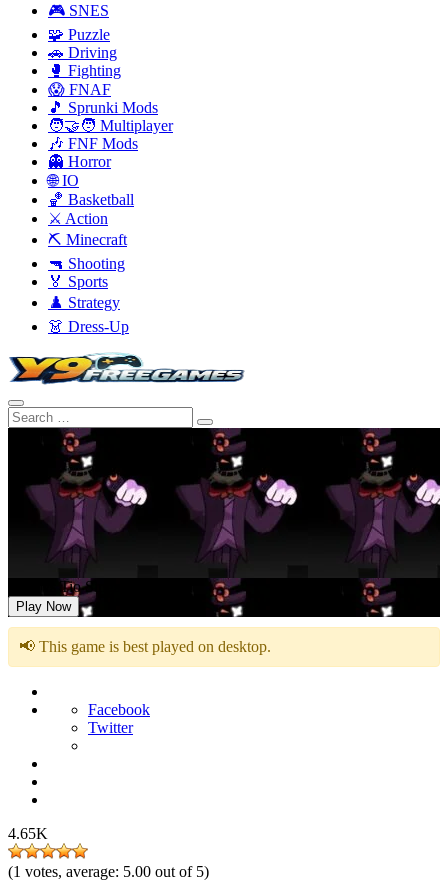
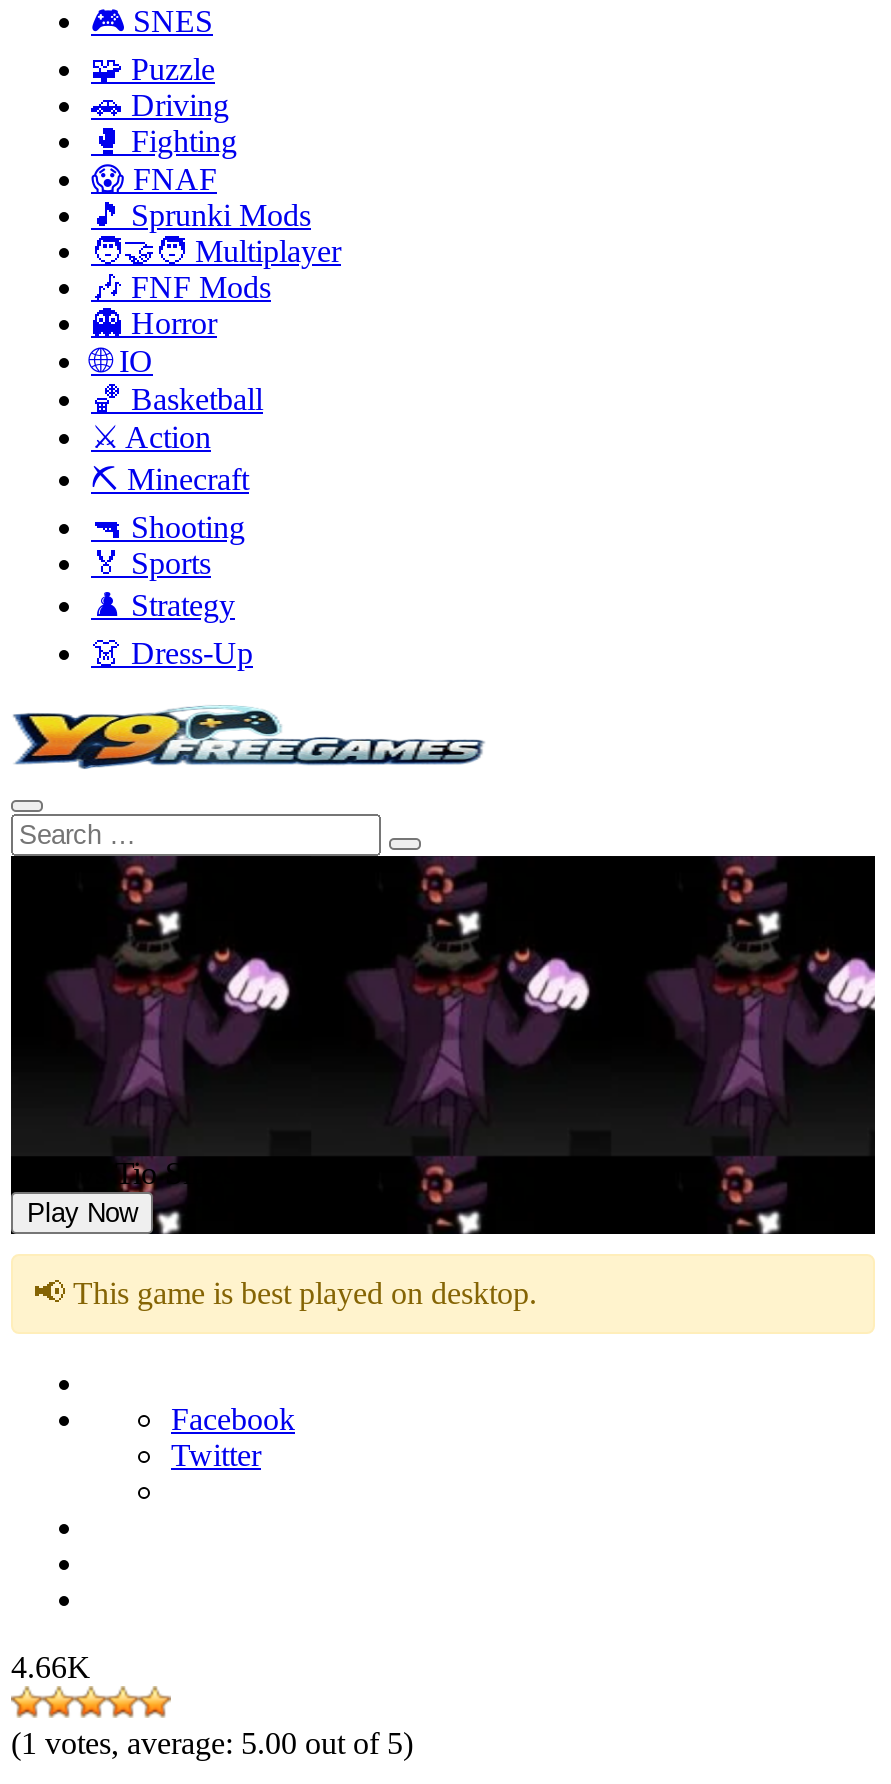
- 4.65K
+ 4.66K
